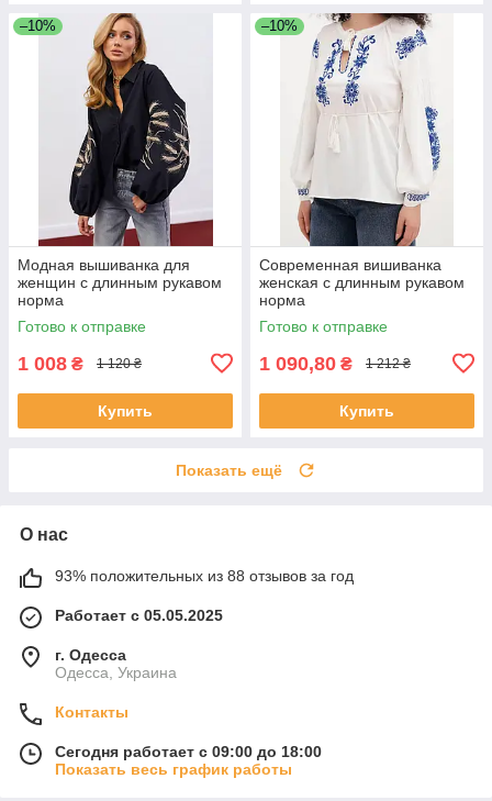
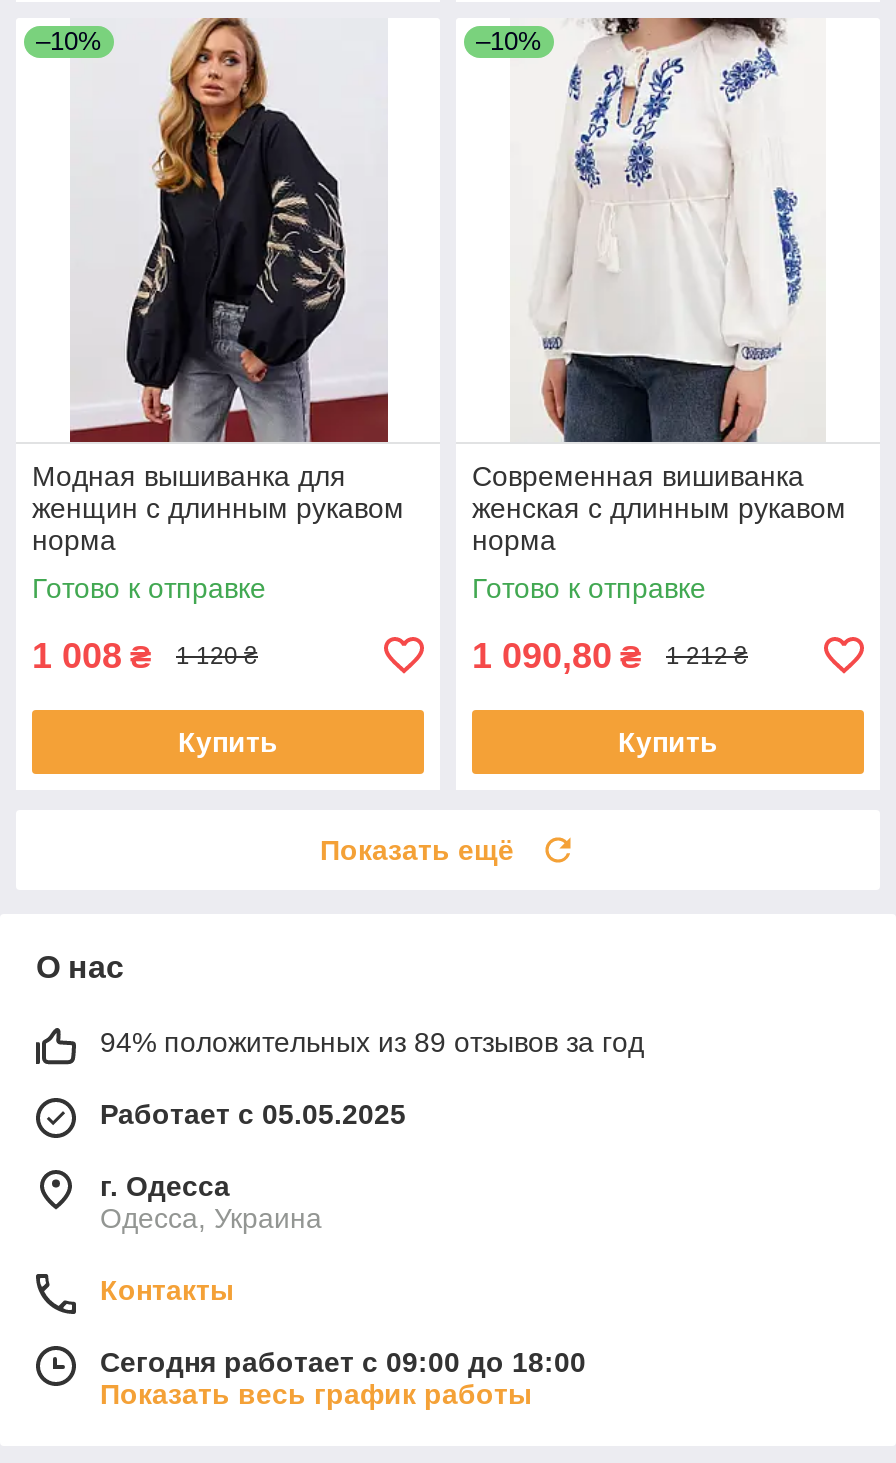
- 93% положительных из 88 отзывов за год
+ 94% положительных из 89 отзывов за год
